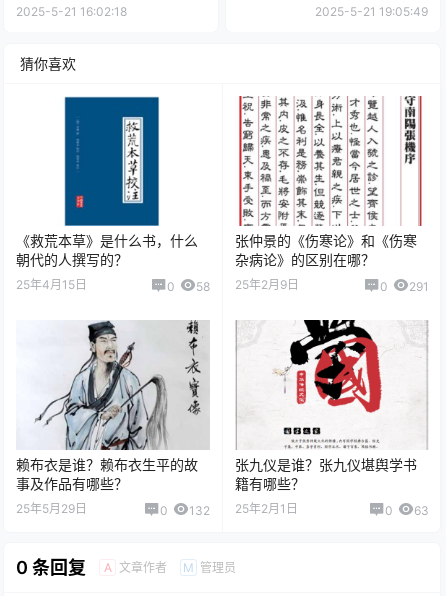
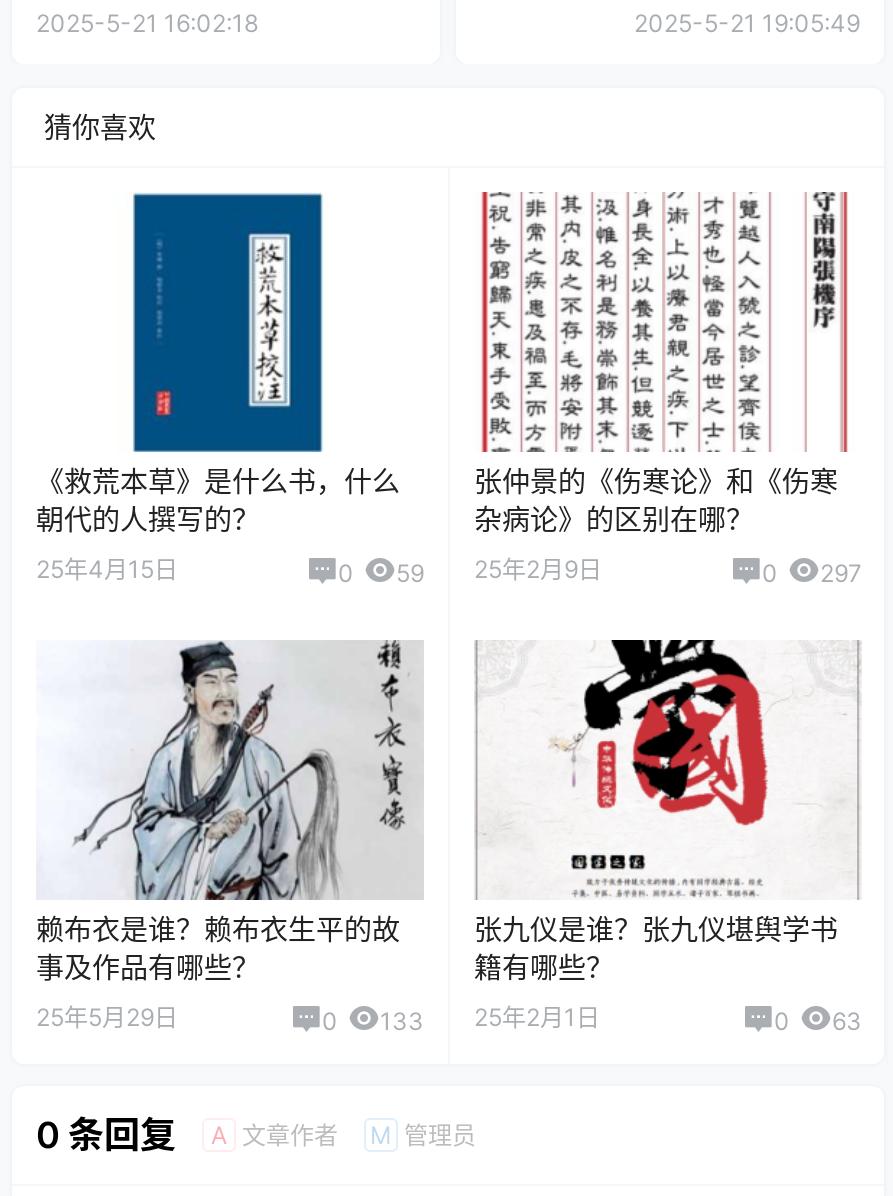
- 58
+ 59

- 291
+ 297

- 132
+ 133
